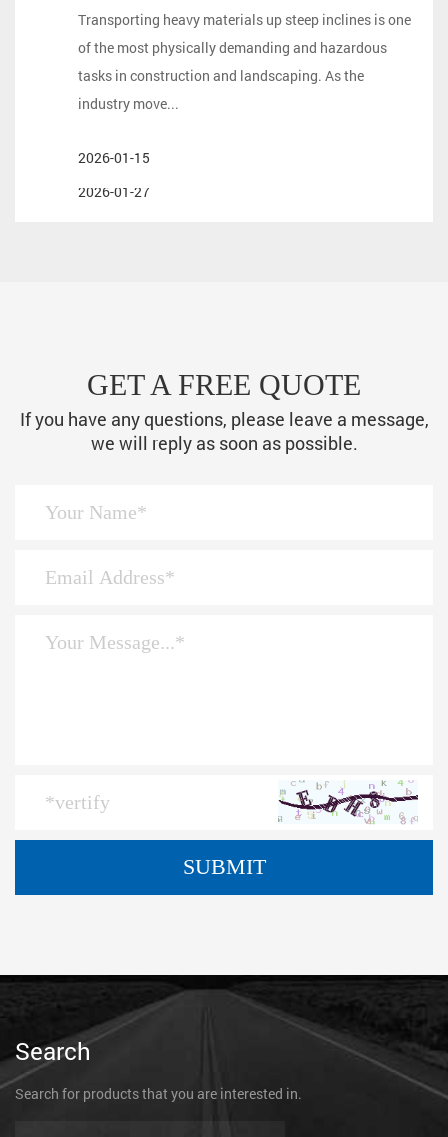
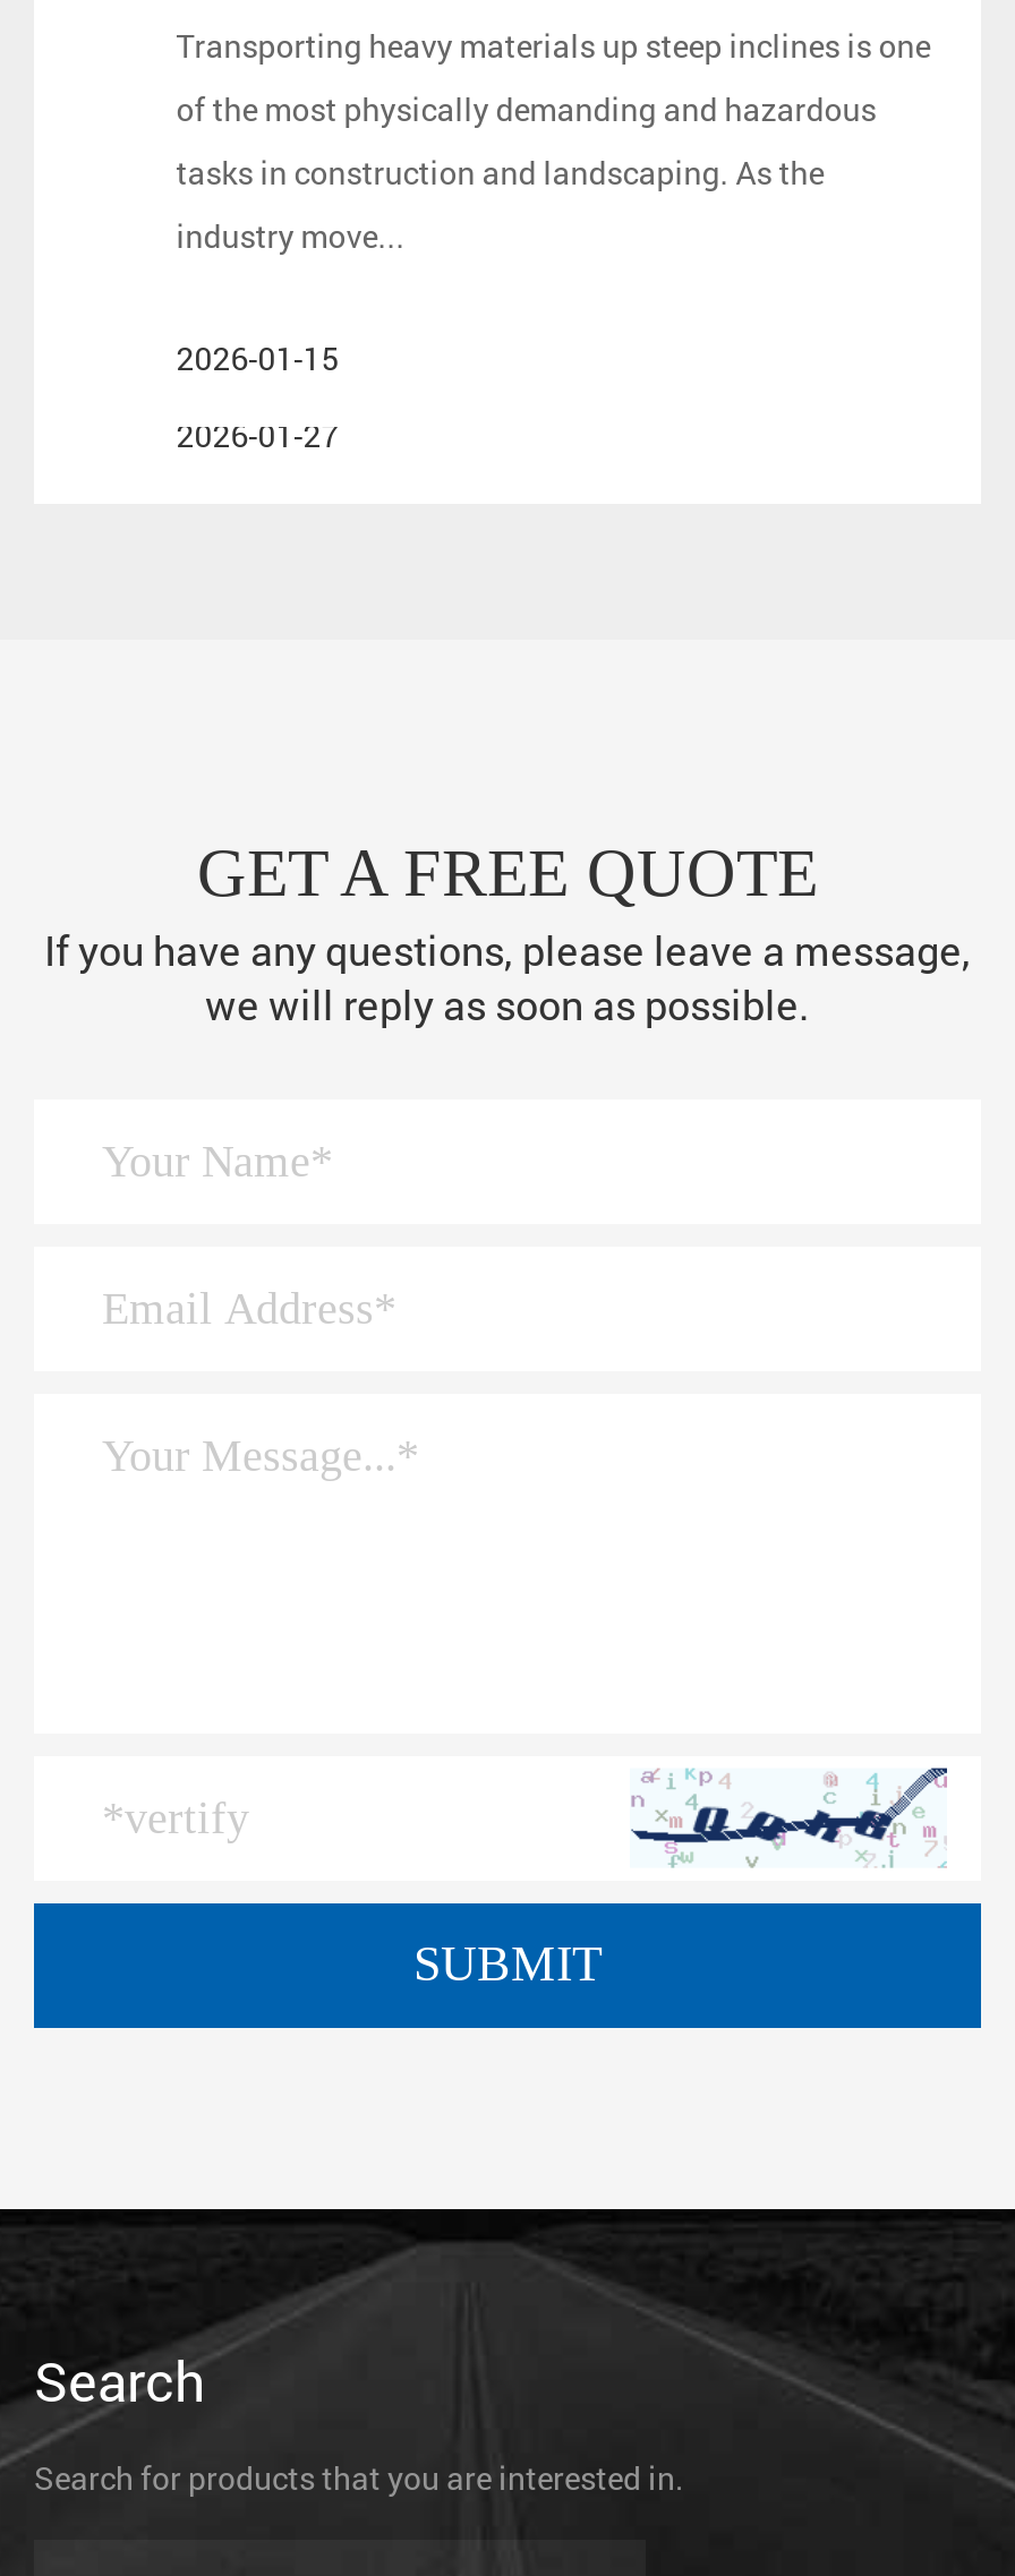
- [image]
+ [image]
